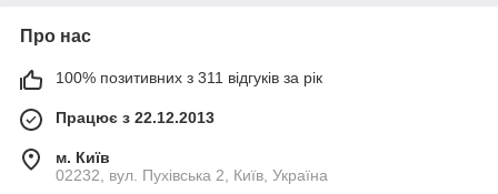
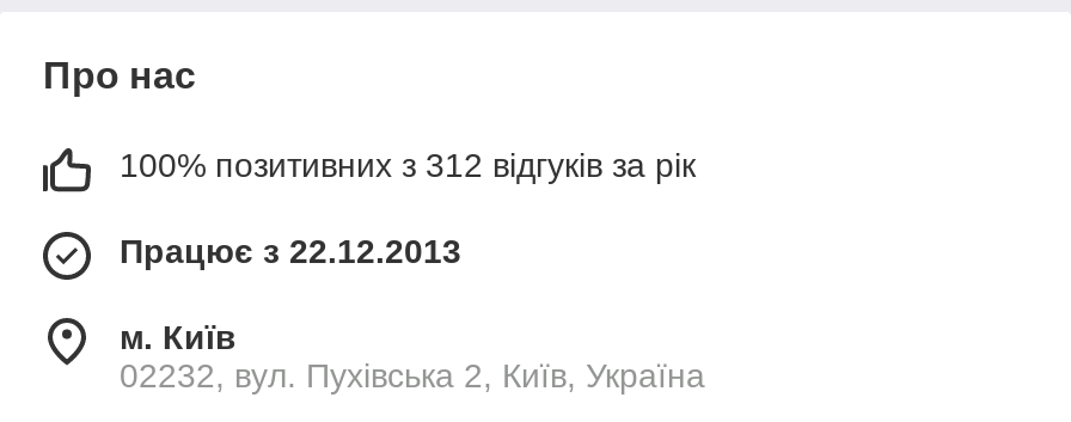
- 100% позитивних з 311 відгуків за рік
+ 100% позитивних з 312 відгуків за рік
